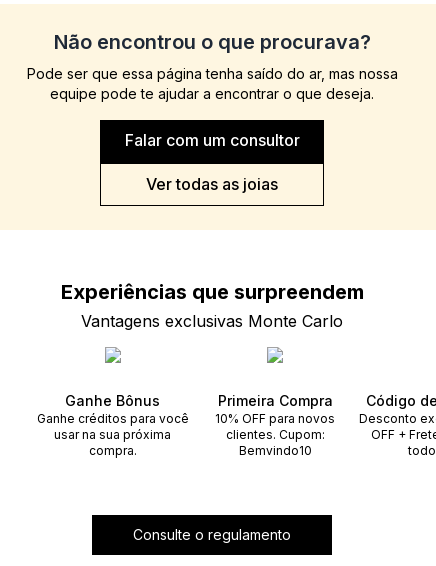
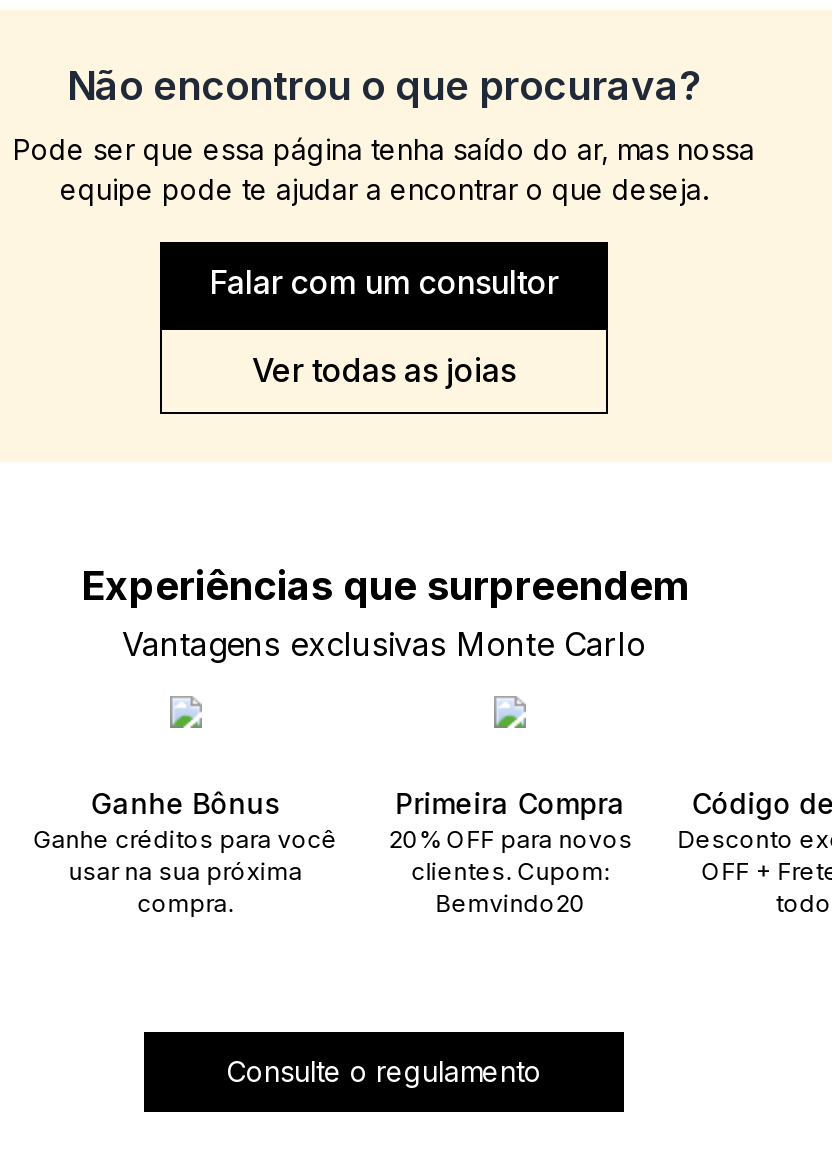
- 10% OFF para novos
+ 20% OFF para novos

- Bemvindo10
+ Bemvindo20
